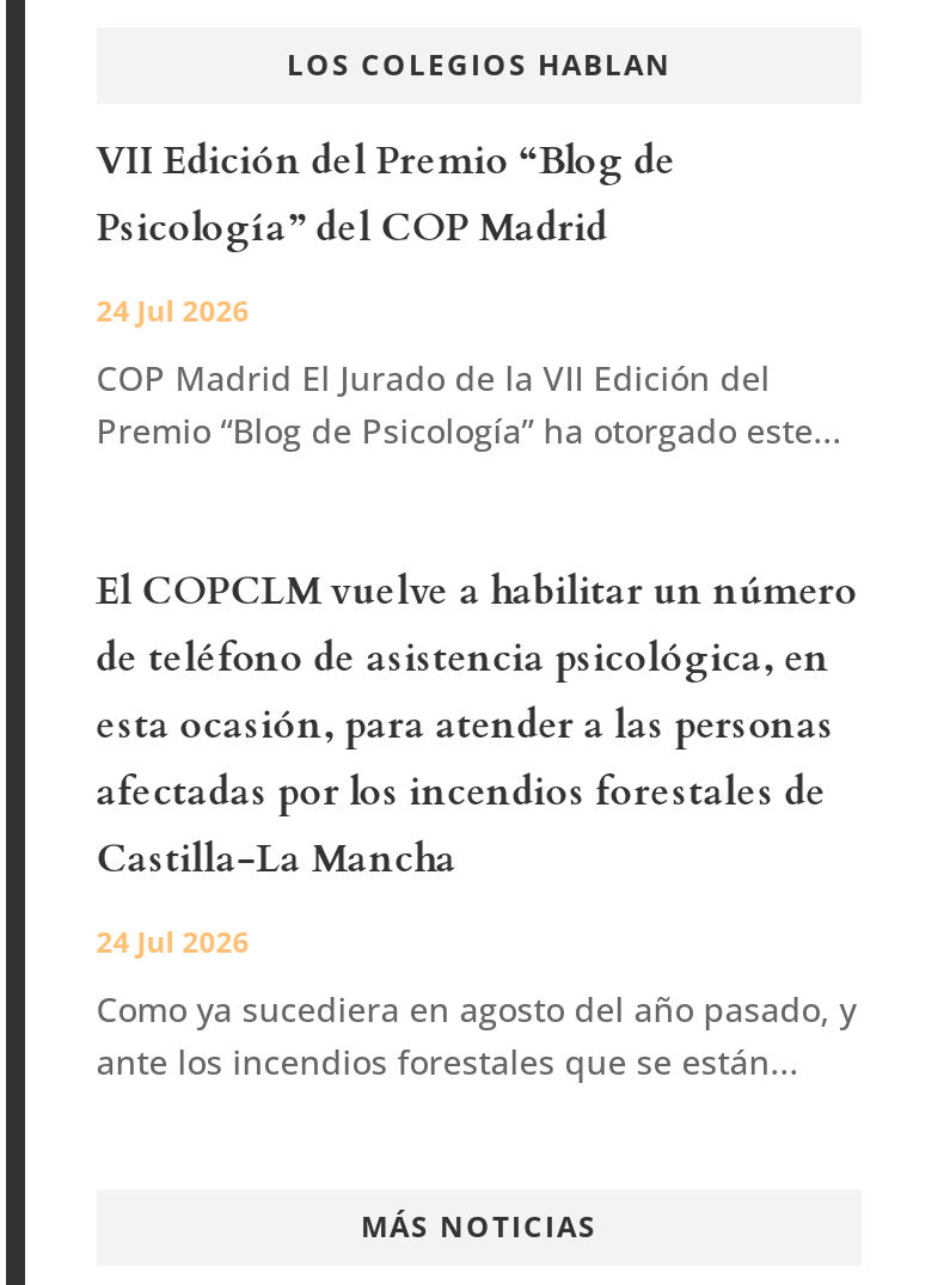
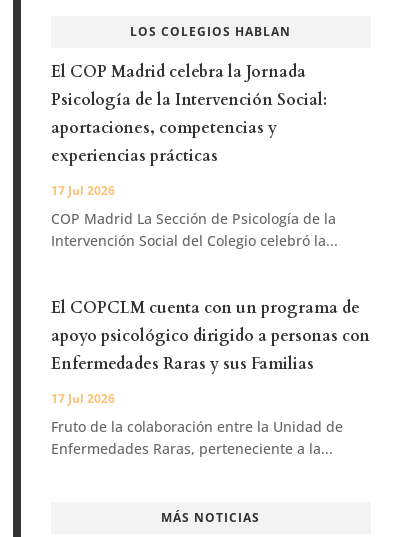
- VII Edición del Premio “Blog de
- Psicología” del COP Madrid
+ El COP Madrid celebra la Jornada
+ Psicología de la Intervención Social:
+ aportaciones, competencias y
+ experiencias prácticas

- 24 Jul 2026
+ 17 Jul 2026

- COP Madrid El Jurado de la VII Edición del
- Premio “Blog de Psicología” ha otorgado este...
+ COP Madrid La Sección de Psicología de la
+ Intervención Social del Colegio celebró la...

- El COPCLM vuelve a habilitar un número
- de teléfono de asistencia psicológica, en
- esta ocasión, para atender a las personas
- afectadas por los incendios forestales de
- Castilla-La Mancha
+ El COPCLM cuenta con un programa de
+ apoyo psicológico dirigido a personas con
+ Enfermedades Raras y sus Familias

- 24 Jul 2026
+ 17 Jul 2026

- Como ya sucediera en agosto del año pasado, y
- ante los incendios forestales que se están...
+ Fruto de la colaboración entre la Unidad de
+ Enfermedades Raras, perteneciente a la...
